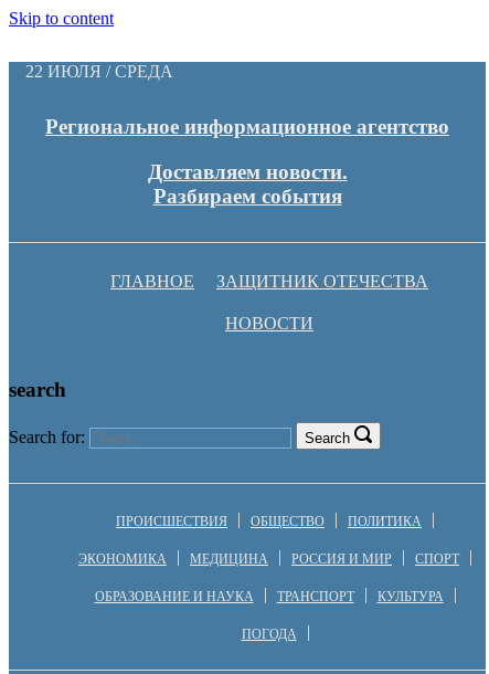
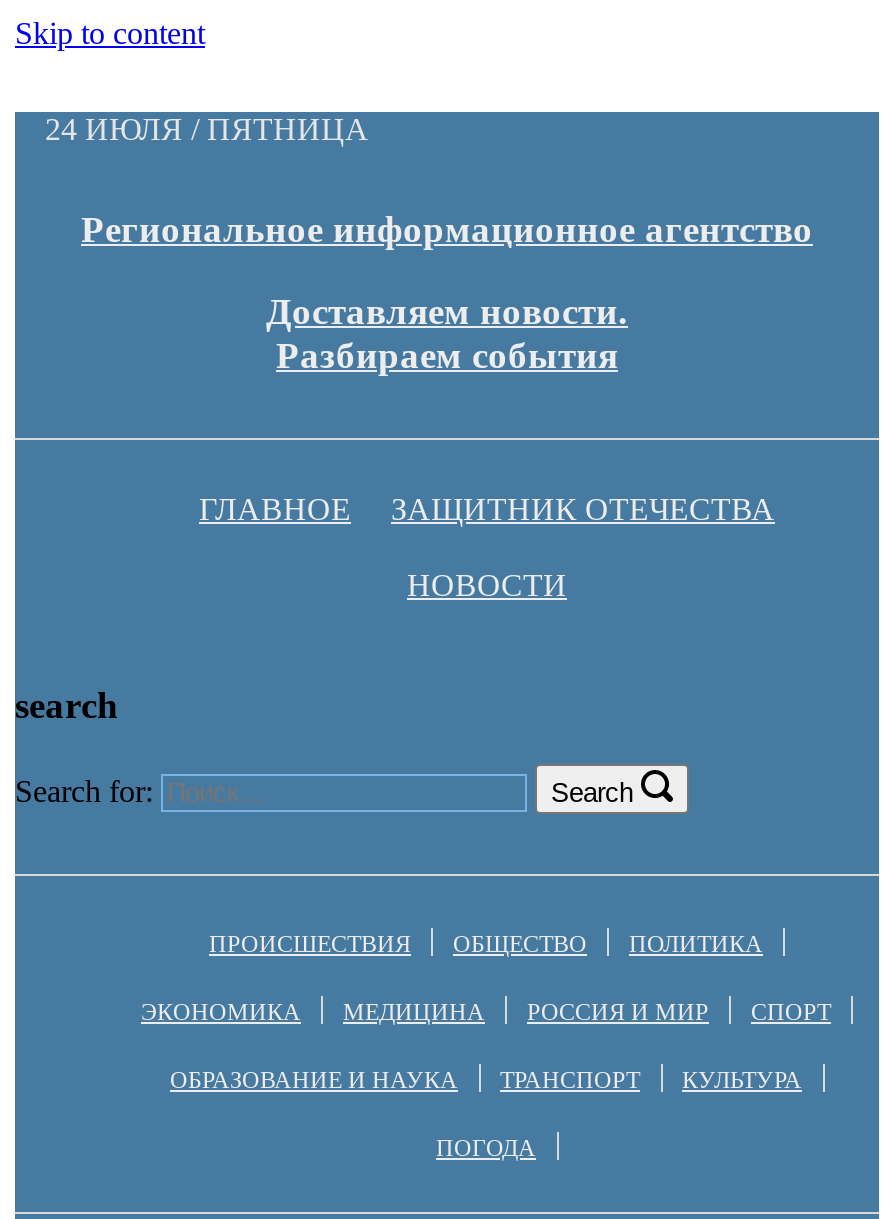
- 22 ИЮЛЯ / СРЕДА
+ 24 ИЮЛЯ / ПЯТНИЦА
